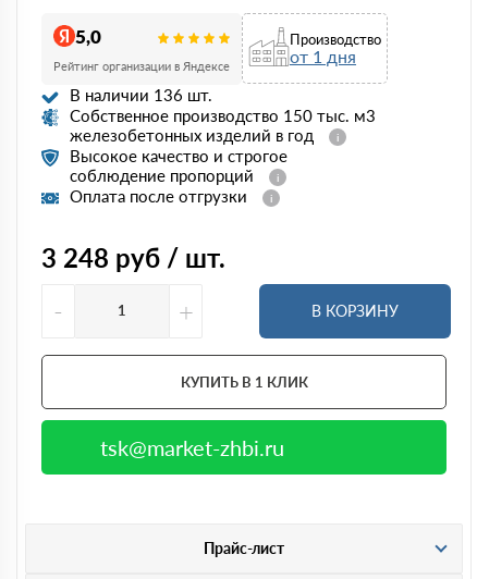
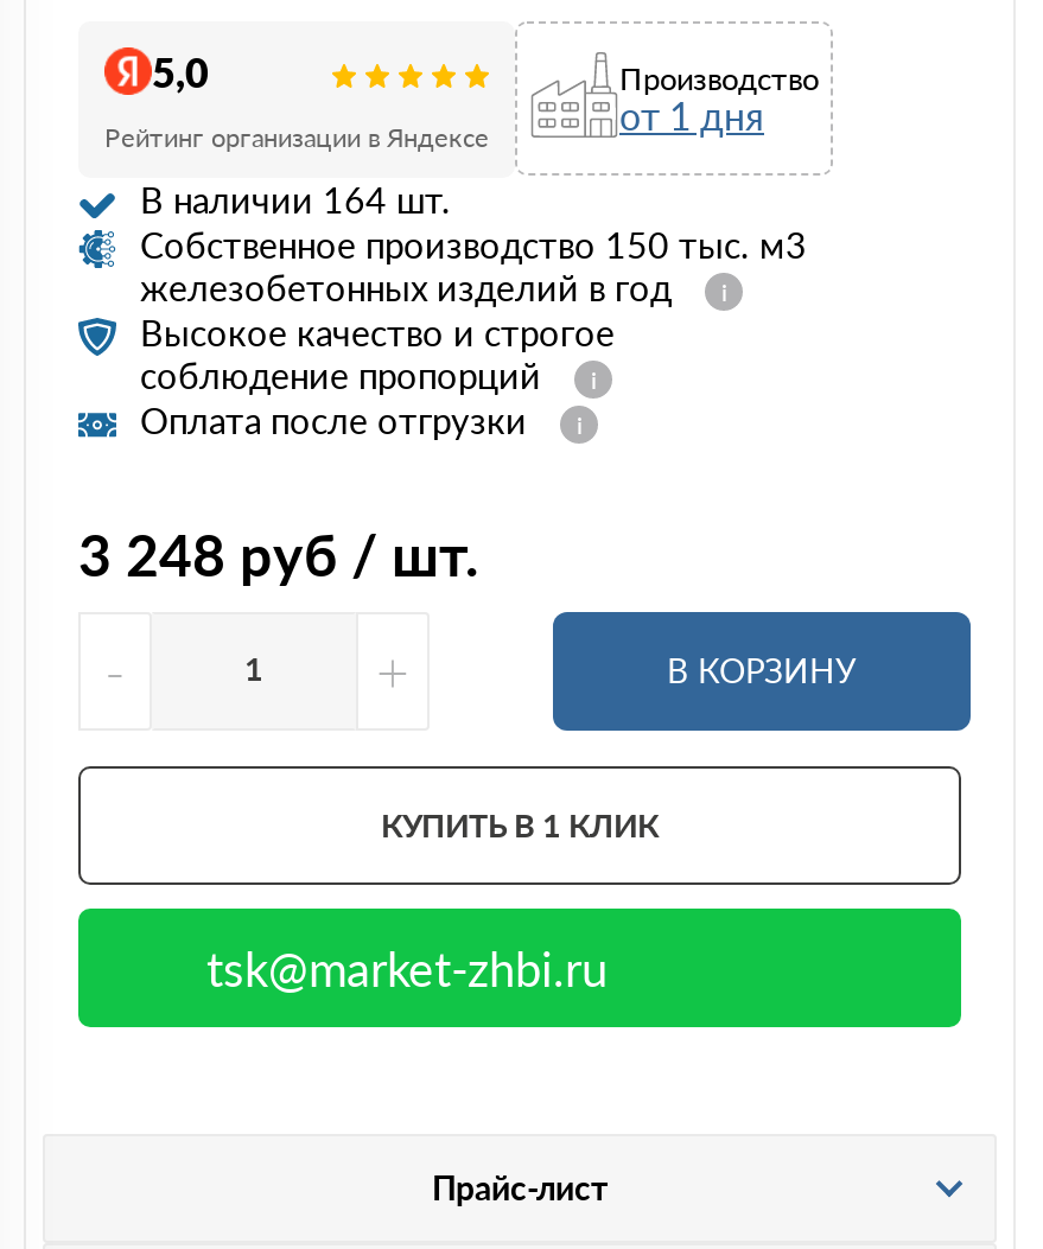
- В наличии 136 шт.
+ В наличии 164 шт.
